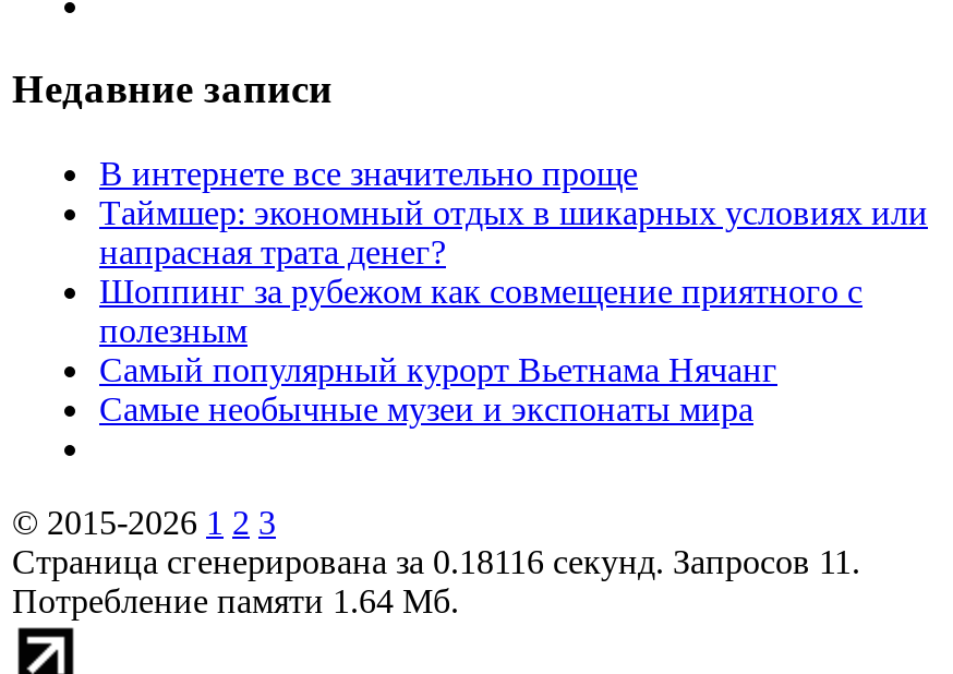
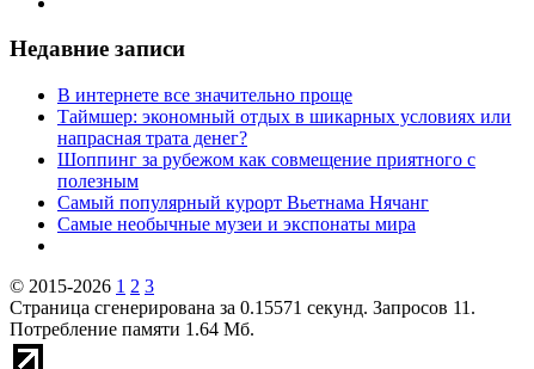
- Страница сгенерирована за 0.18116 секунд. Запросов 11.
+ Страница сгенерирована за 0.15571 секунд. Запросов 11.
